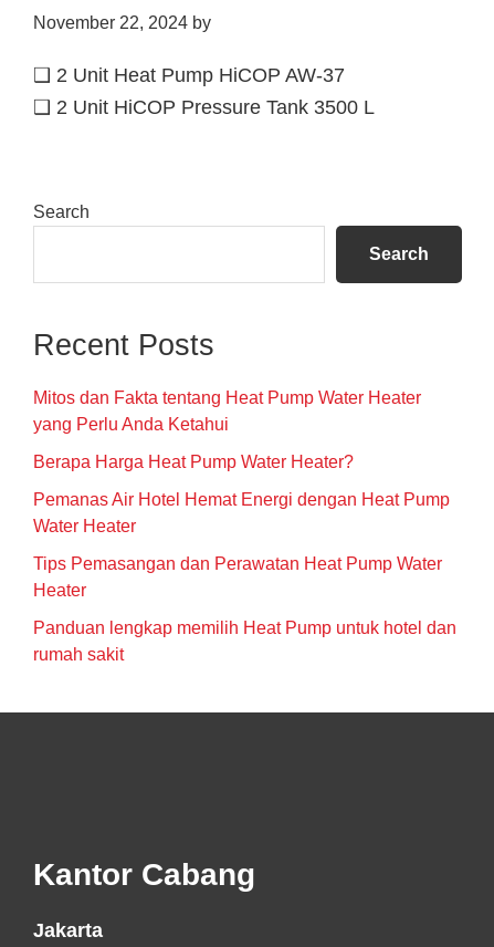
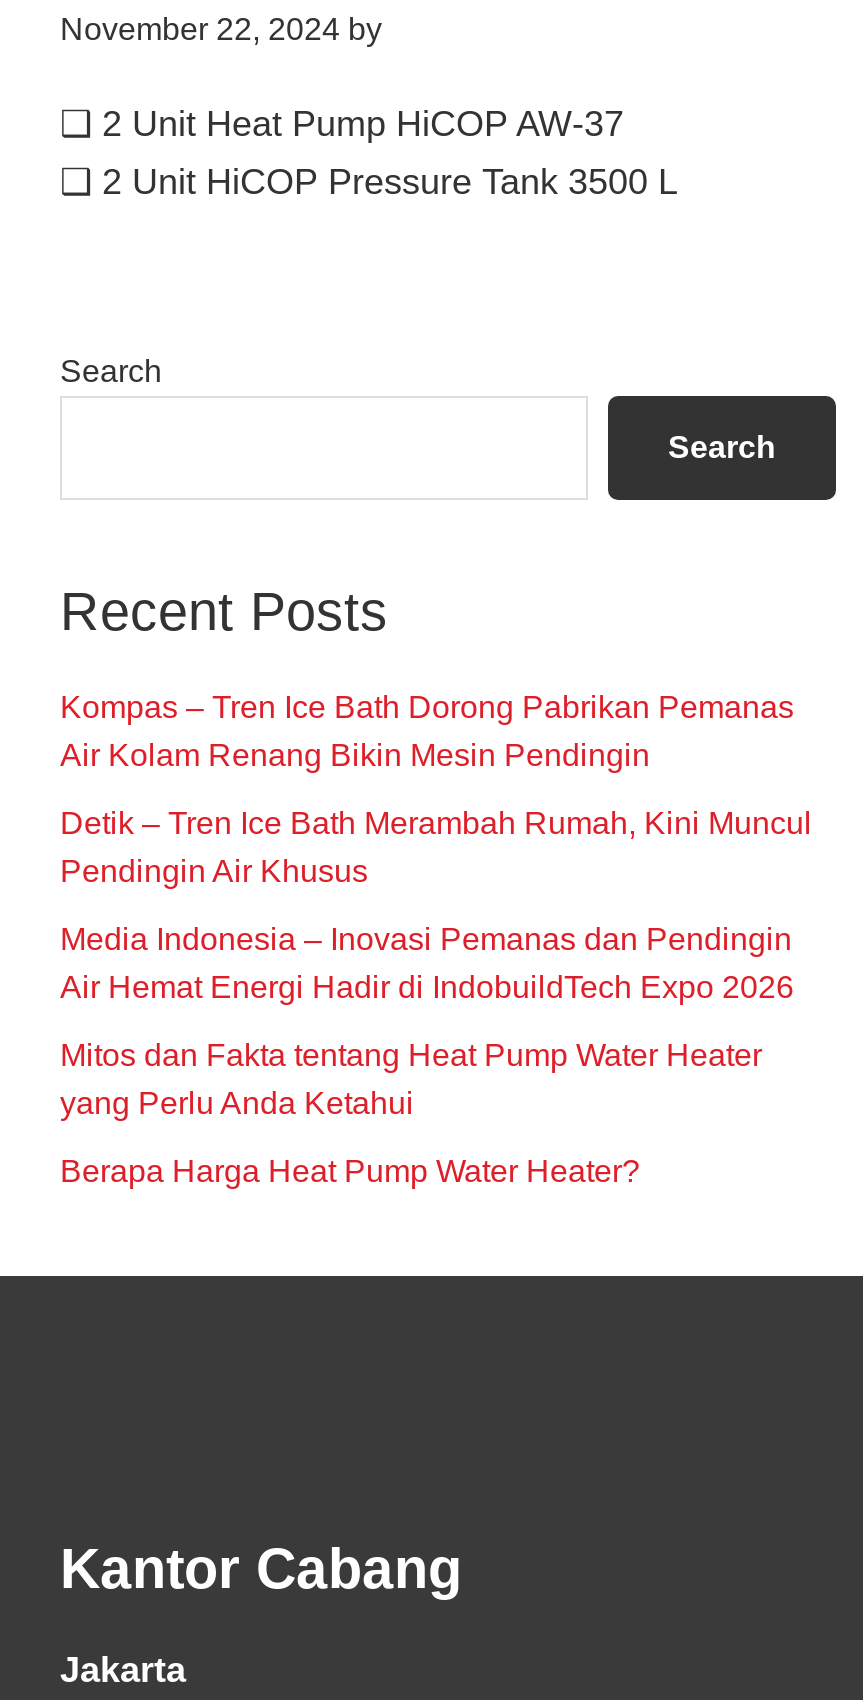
+ Kompas – Tren Ice Bath Dorong Pabrikan Pemanas
+ Air Kolam Renang Bikin Mesin Pendingin
+ Detik – Tren Ice Bath Merambah Rumah, Kini Muncul
+ Pendingin Air Khusus
+ Media Indonesia – Inovasi Pemanas dan Pendingin
+ Air Hemat Energi Hadir di IndobuildTech Expo 2026

moved down: Mitos dan Fakta tentang Heat Pump Water Heater | yang Perlu Anda Ketahui | Berapa Harga Heat Pump Water Heater?

- Pemanas Air Hotel Hemat Energi dengan Heat Pump
- Water Heater
- Tips Pemasangan dan Perawatan Heat Pump Water
- Heater
- Panduan lengkap memilih Heat Pump untuk hotel dan
- rumah sakit
